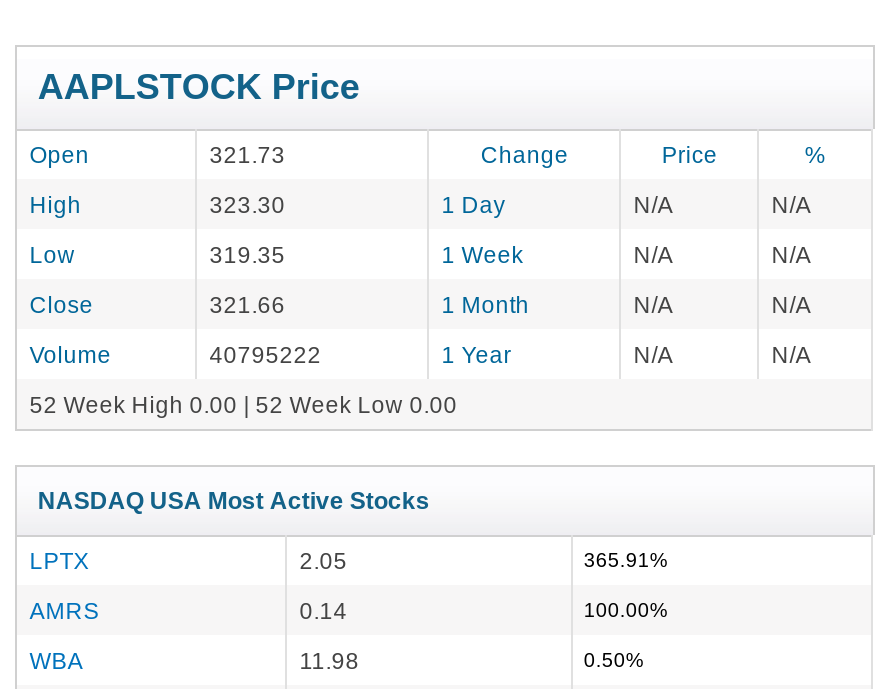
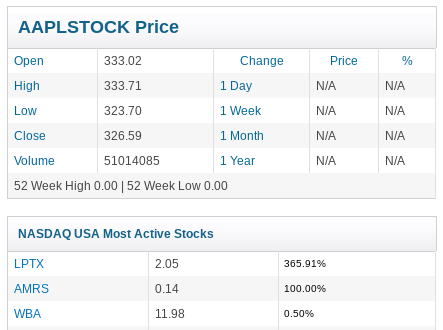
- 321.73
+ 333.02

- 323.30
+ 333.71

- 319.35
+ 323.70

- 321.66
+ 326.59

- 40795222
+ 51014085
